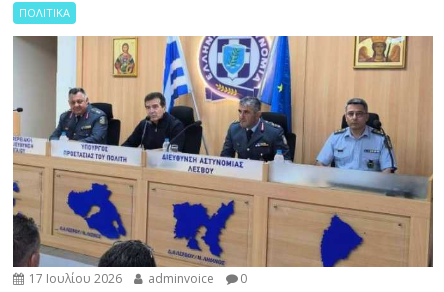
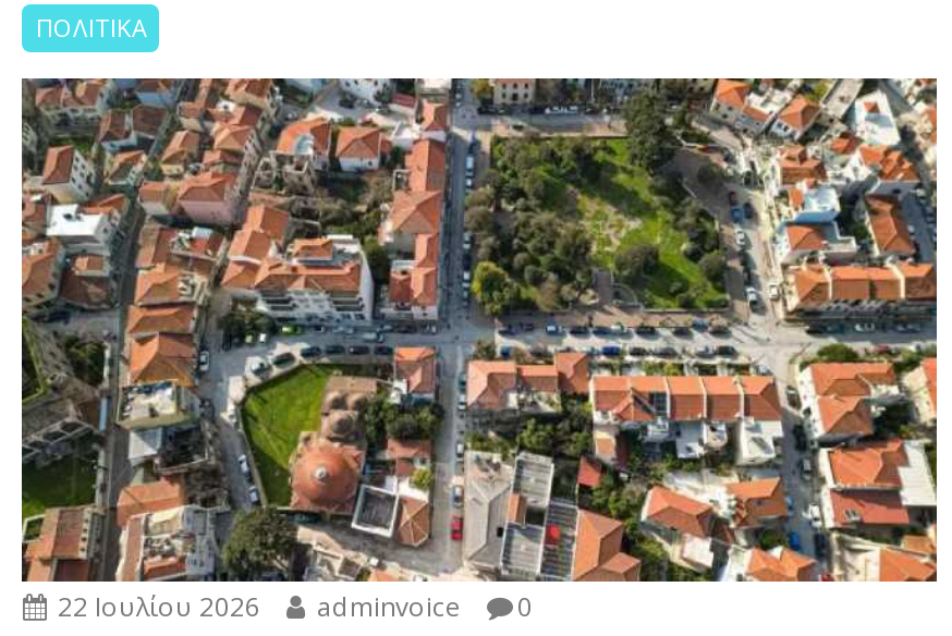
- [image]
- 17 Ιουλίου 2026 adminvoice 0
+ [image]
+ 22 Ιουλίου 2026 adminvoice 0
